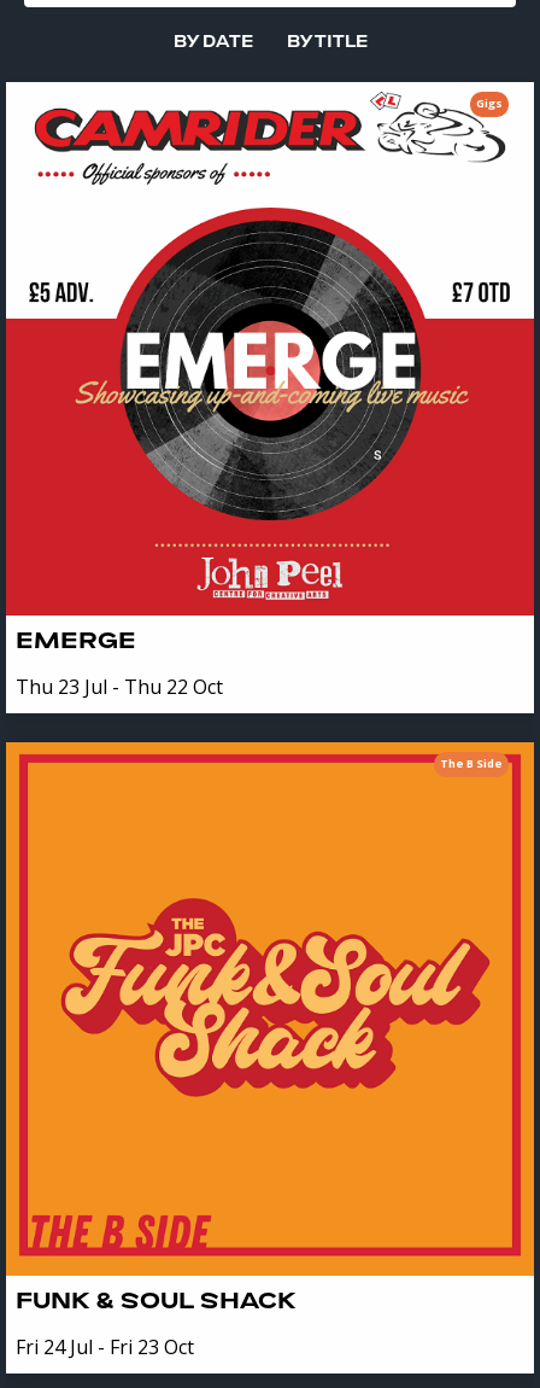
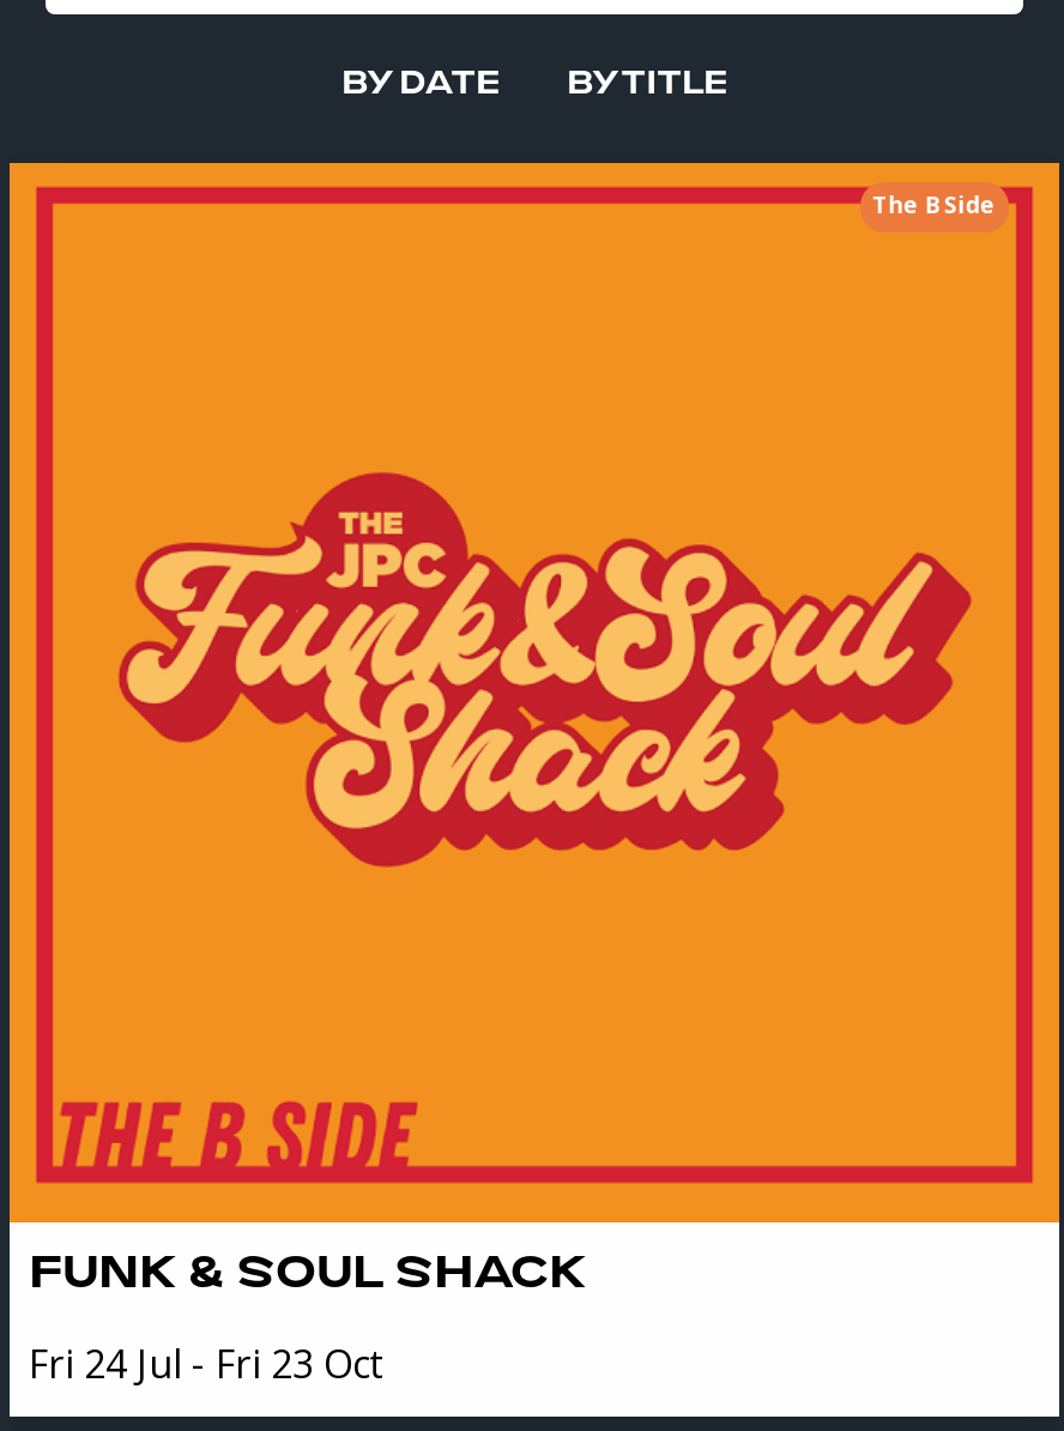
- [image]
- Gigs

- EMERGE
- Thu 23 Jul - Thu 22 Oct
